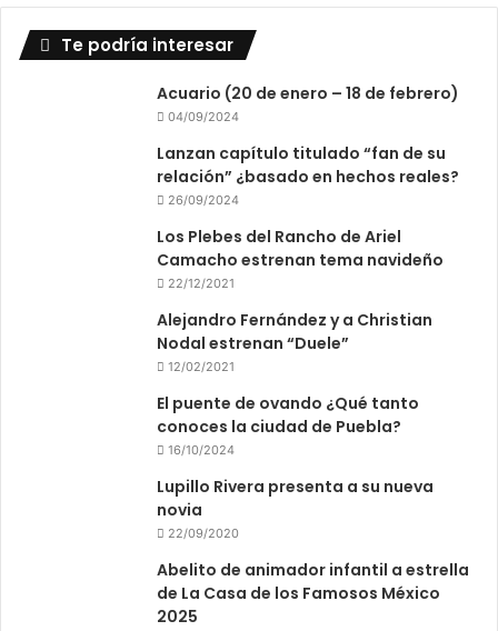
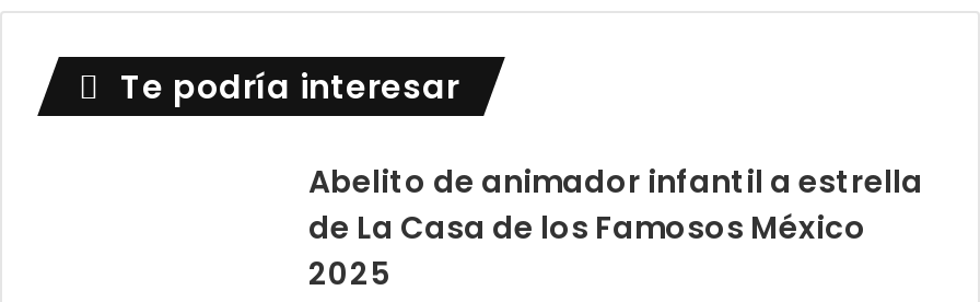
- Acuario (20 de enero – 18 de febrero)
- 04/09/2024
- Lanzan capítulo titulado “fan de su
- relación” ¿basado en hechos reales?
- 26/09/2024
- Los Plebes del Rancho de Ariel
- Camacho estrenan tema navideño
- 22/12/2021
- Alejandro Fernández y a Christian
- Nodal estrenan “Duele”
- 12/02/2021
- El puente de ovando ¿Qué tanto
- conoces la ciudad de Puebla?
- 16/10/2024
- Lupillo Rivera presenta a su nueva
- novia
- 22/09/2020
